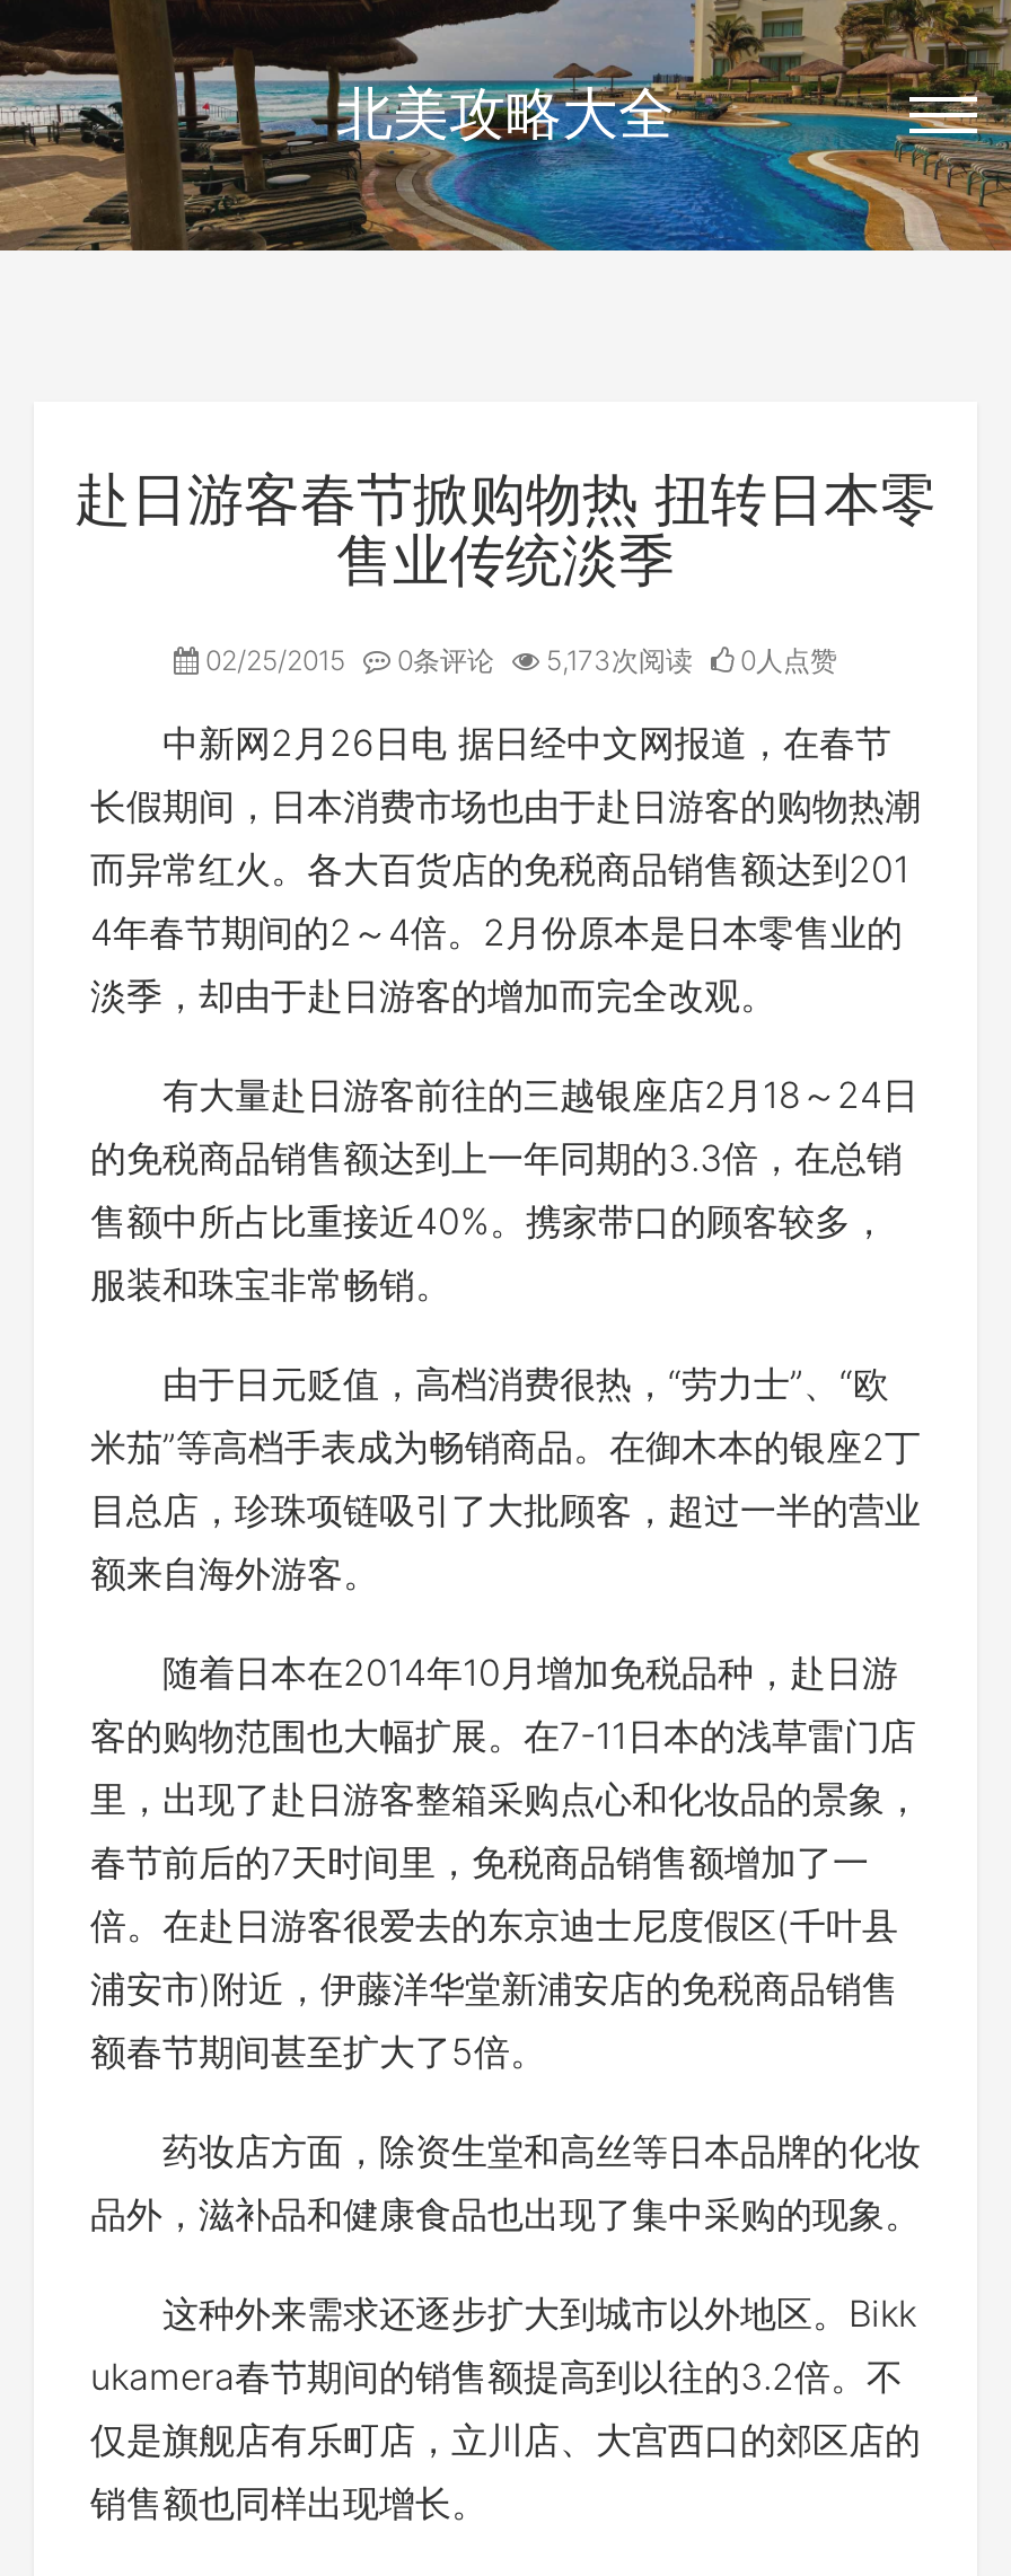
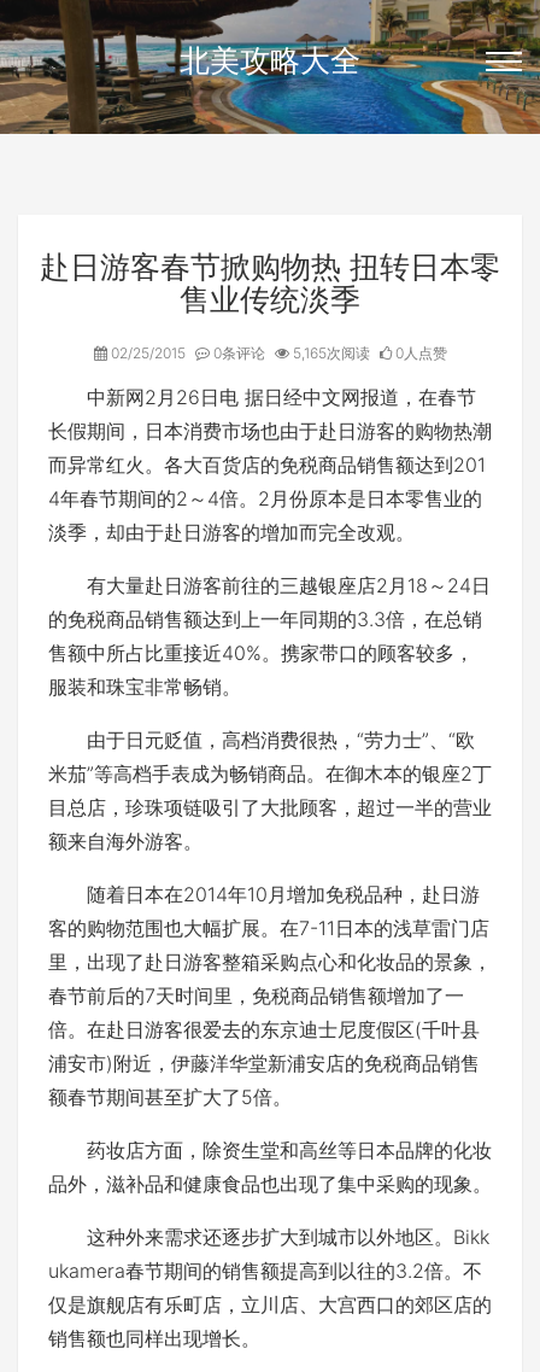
- 5,173次阅读
+ 5,165次阅读
